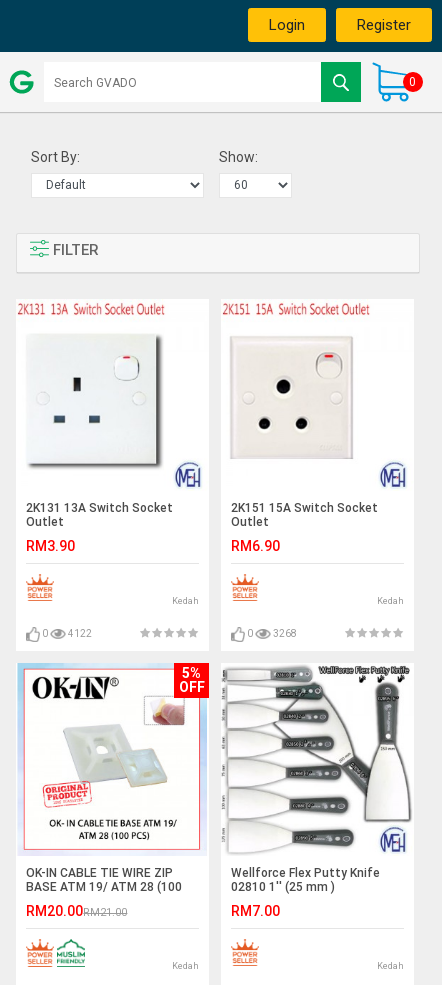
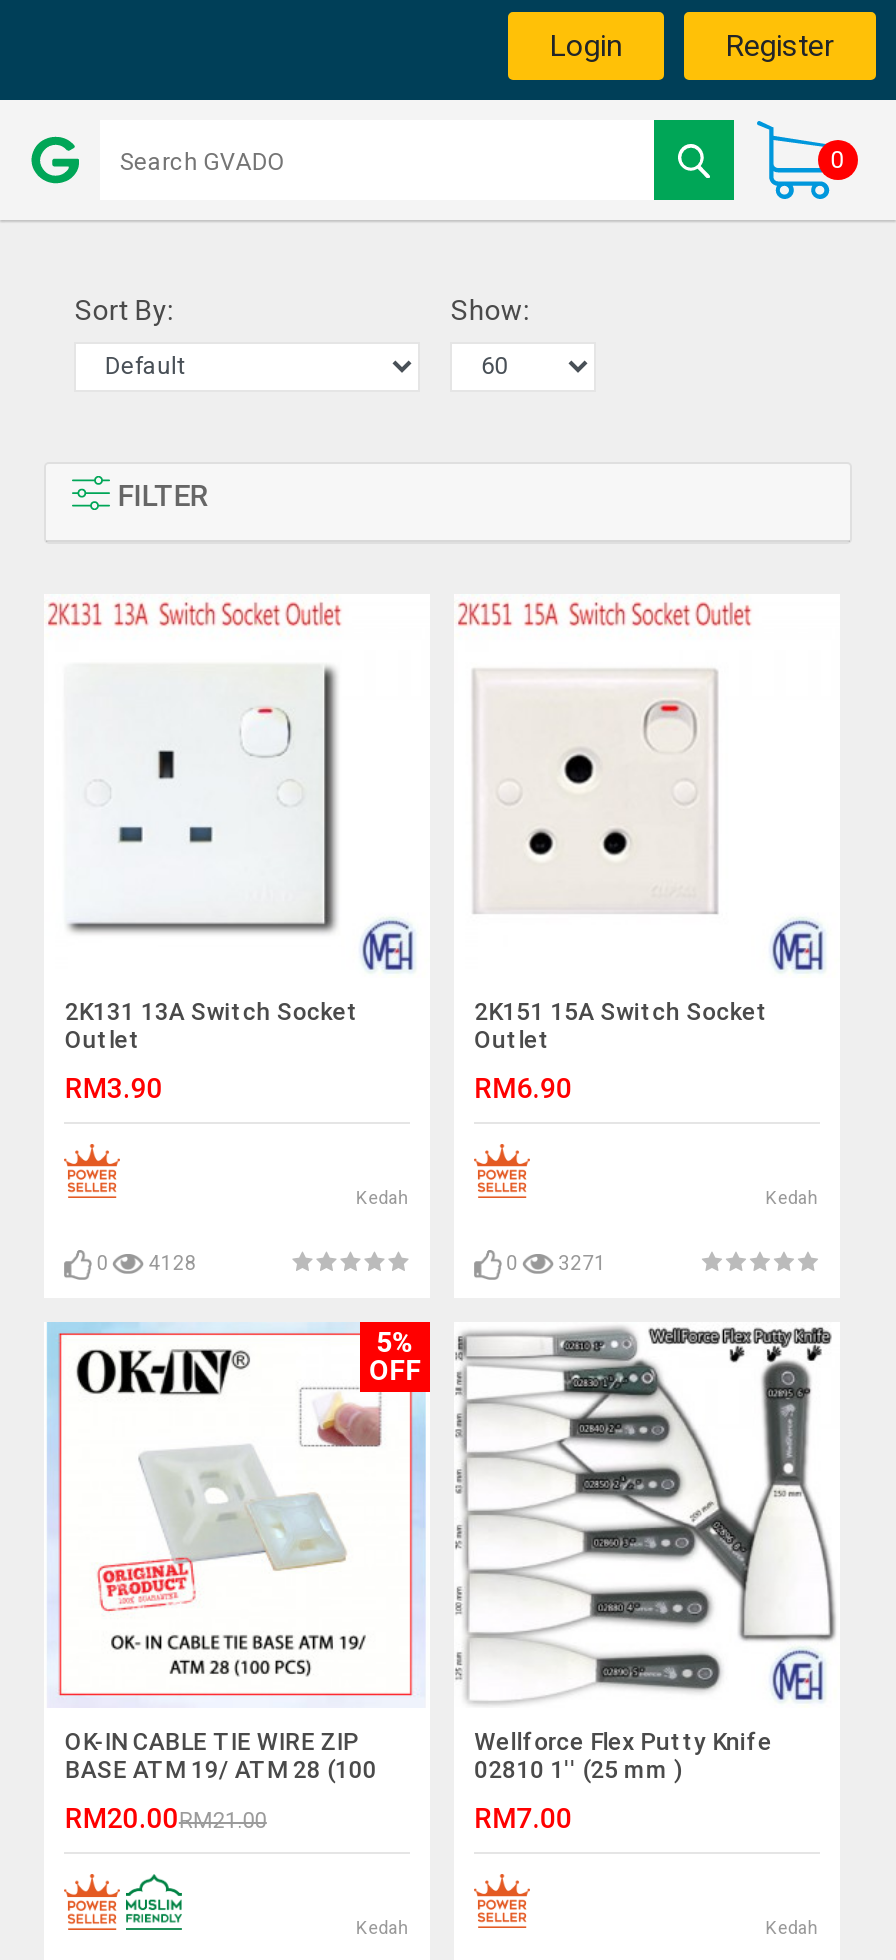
- 0 4122
+ 0 4128

- 0 3268
+ 0 3271
